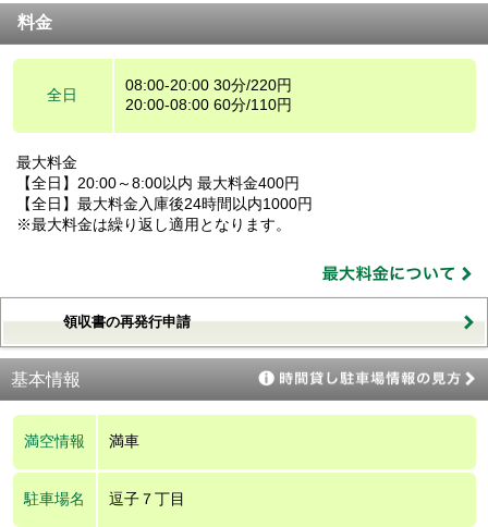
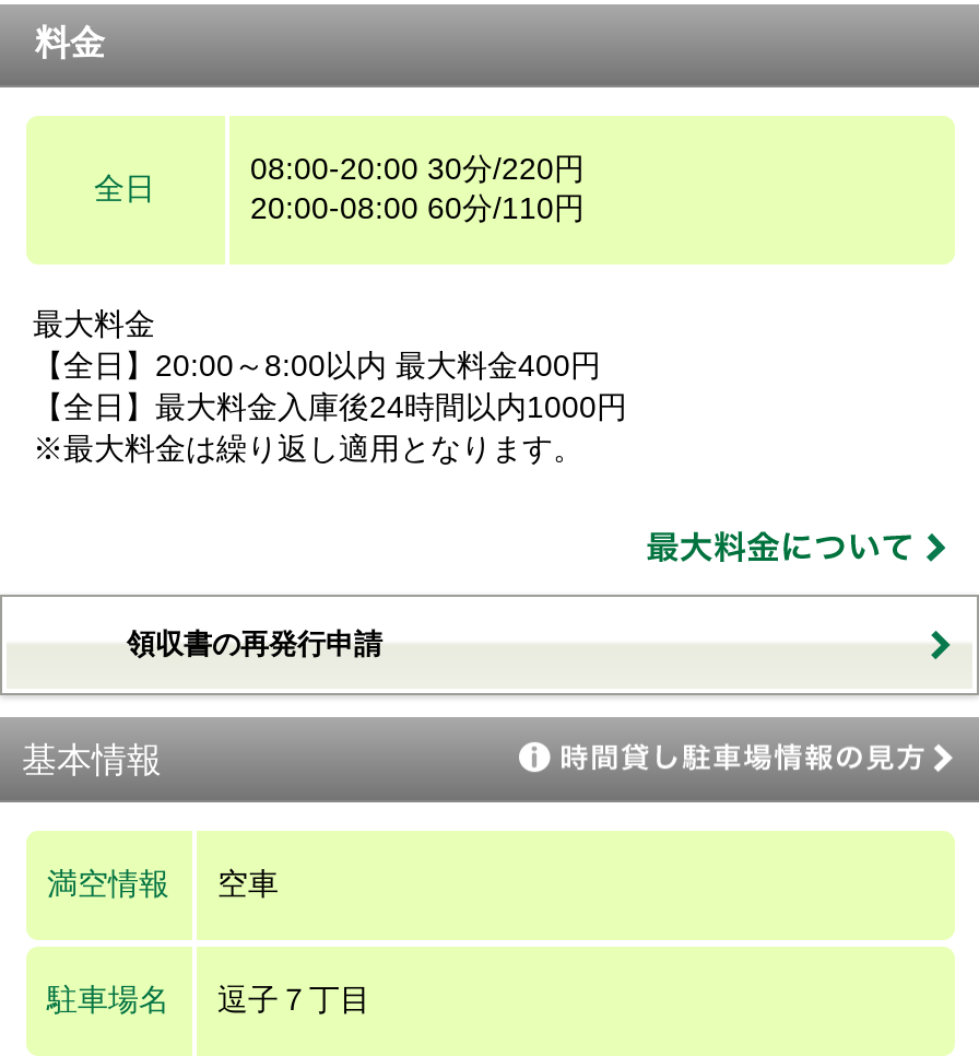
- 満車
+ 空車
